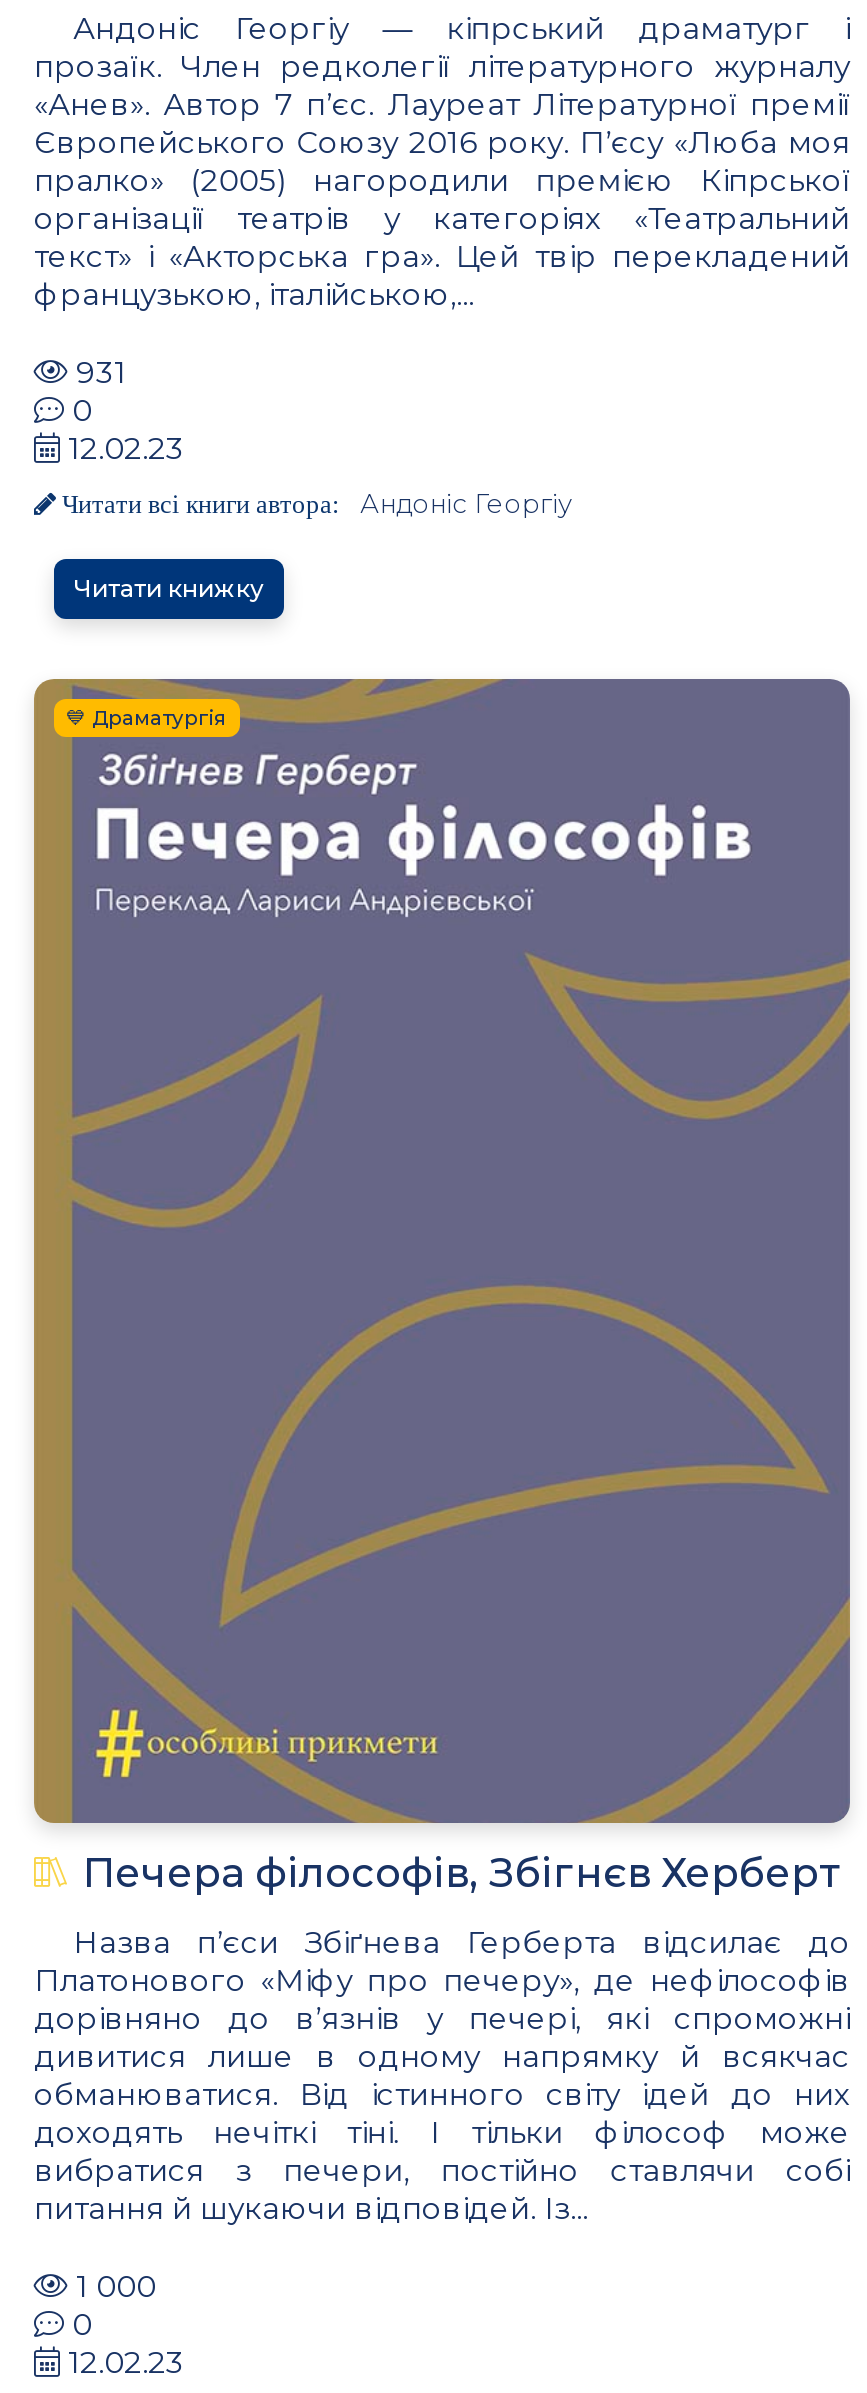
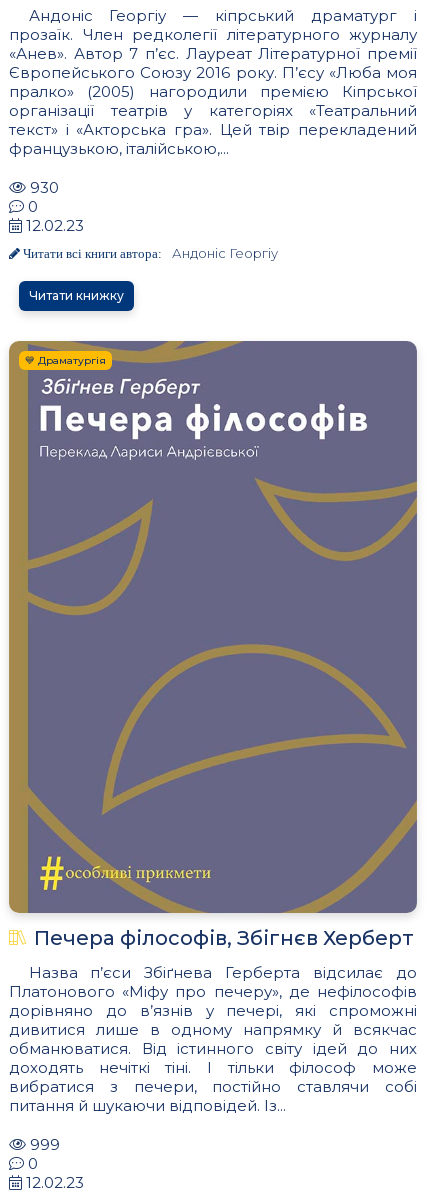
- 931
+ 930

- 1 000
+ 999
